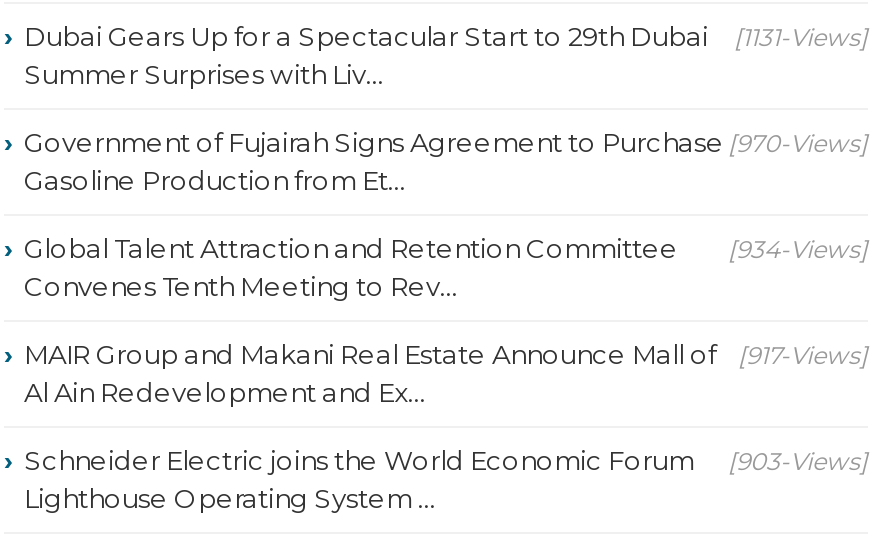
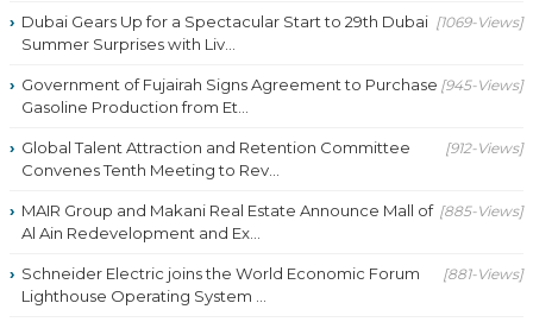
- Dubai Gears Up for a Spectacular Start to 29th Dubai [1131-Views]
+ Dubai Gears Up for a Spectacular Start to 29th Dubai [1069-Views]

- Government of Fujairah Signs Agreement to Purchase [970-Views]
+ Government of Fujairah Signs Agreement to Purchase [945-Views]

- Global Talent Attraction and Retention Committee [934-Views]
+ Global Talent Attraction and Retention Committee [912-Views]

- MAIR Group and Makani Real Estate Announce Mall of [917-Views]
+ MAIR Group and Makani Real Estate Announce Mall of [885-Views]

- Schneider Electric joins the World Economic Forum [903-Views]
+ Schneider Electric joins the World Economic Forum [881-Views]
